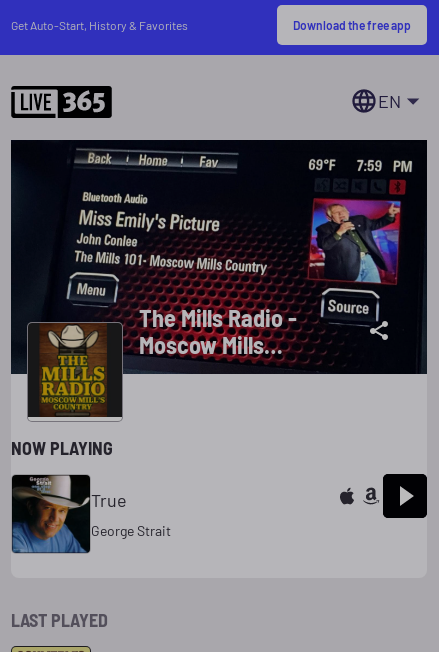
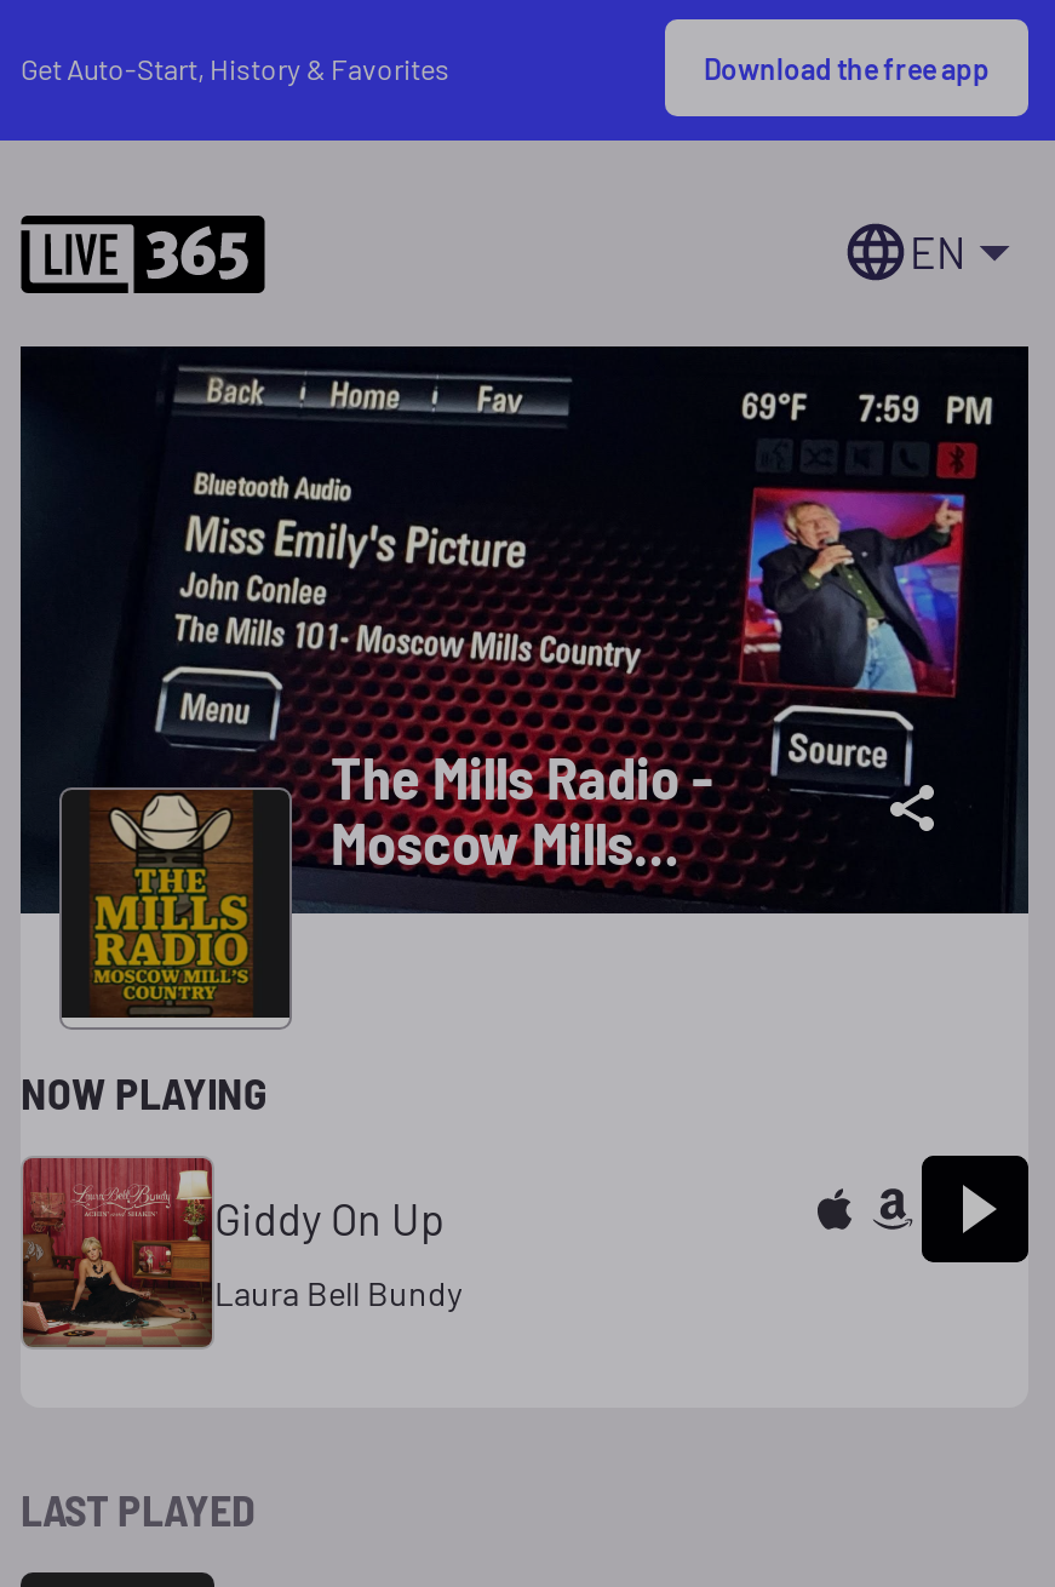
- [image]
- True
+ [image]
+ Giddy On Up

- George Strait
+ Laura Bell Bundy
